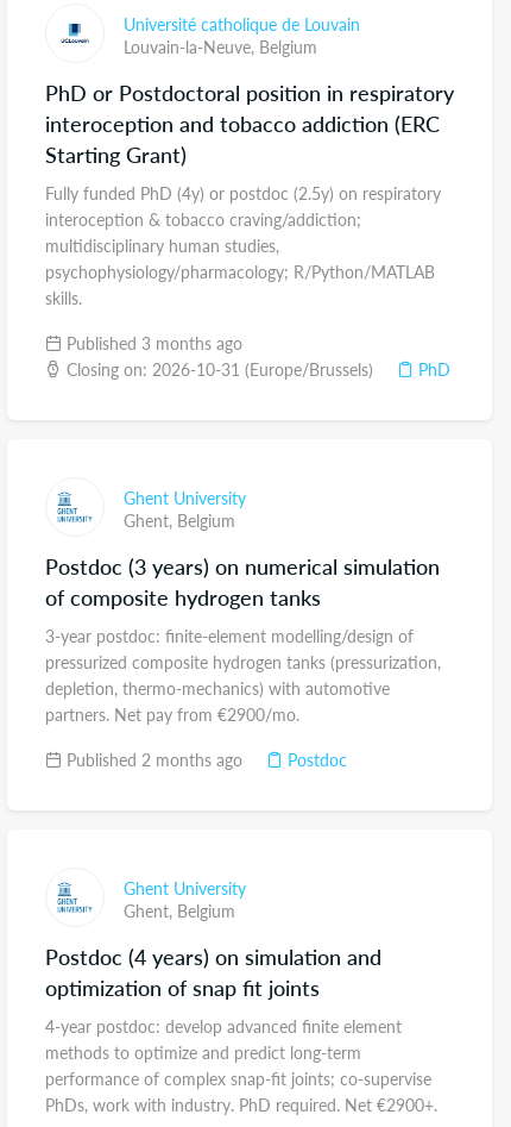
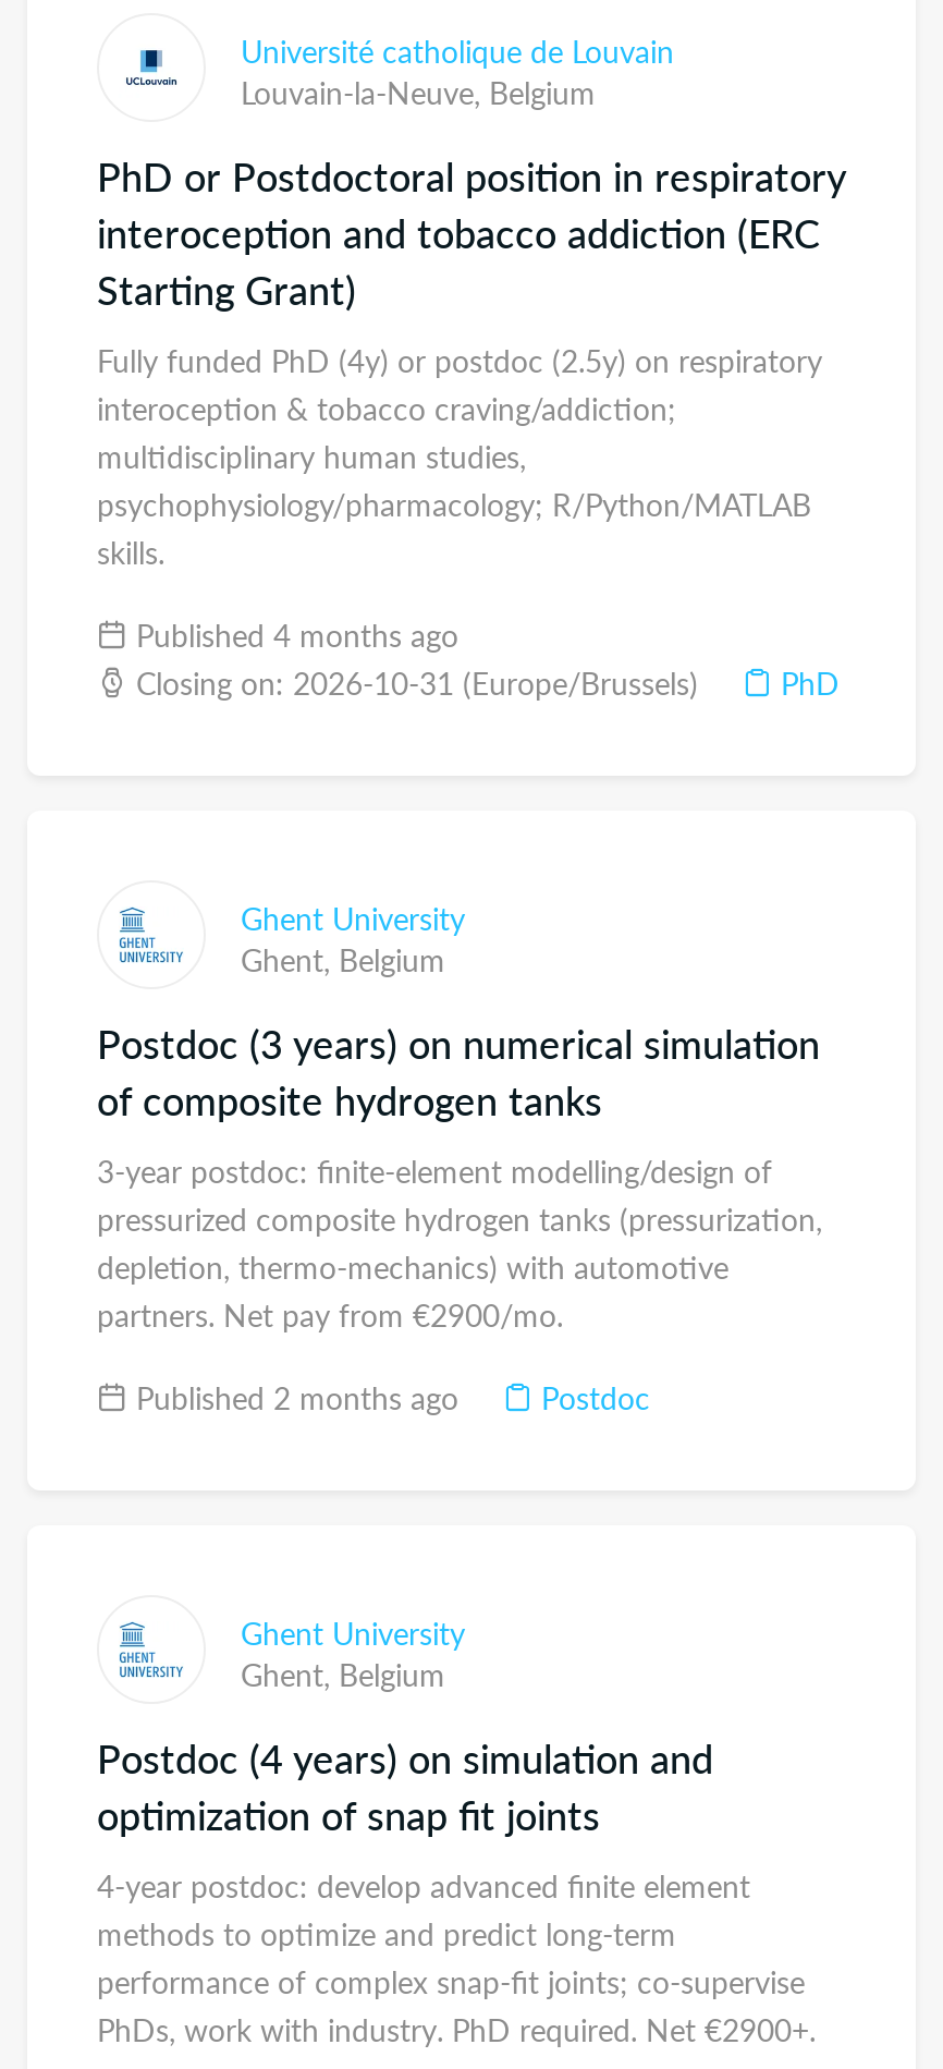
- Published 3 months ago
+ Published 4 months ago
